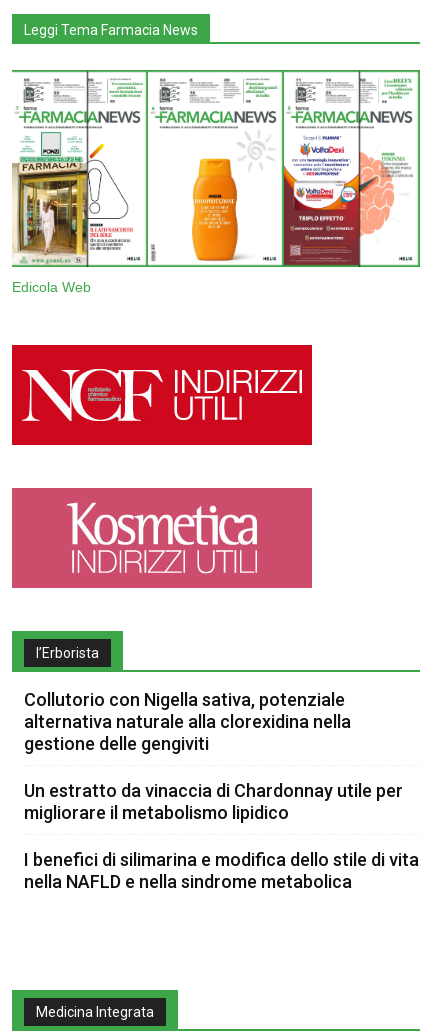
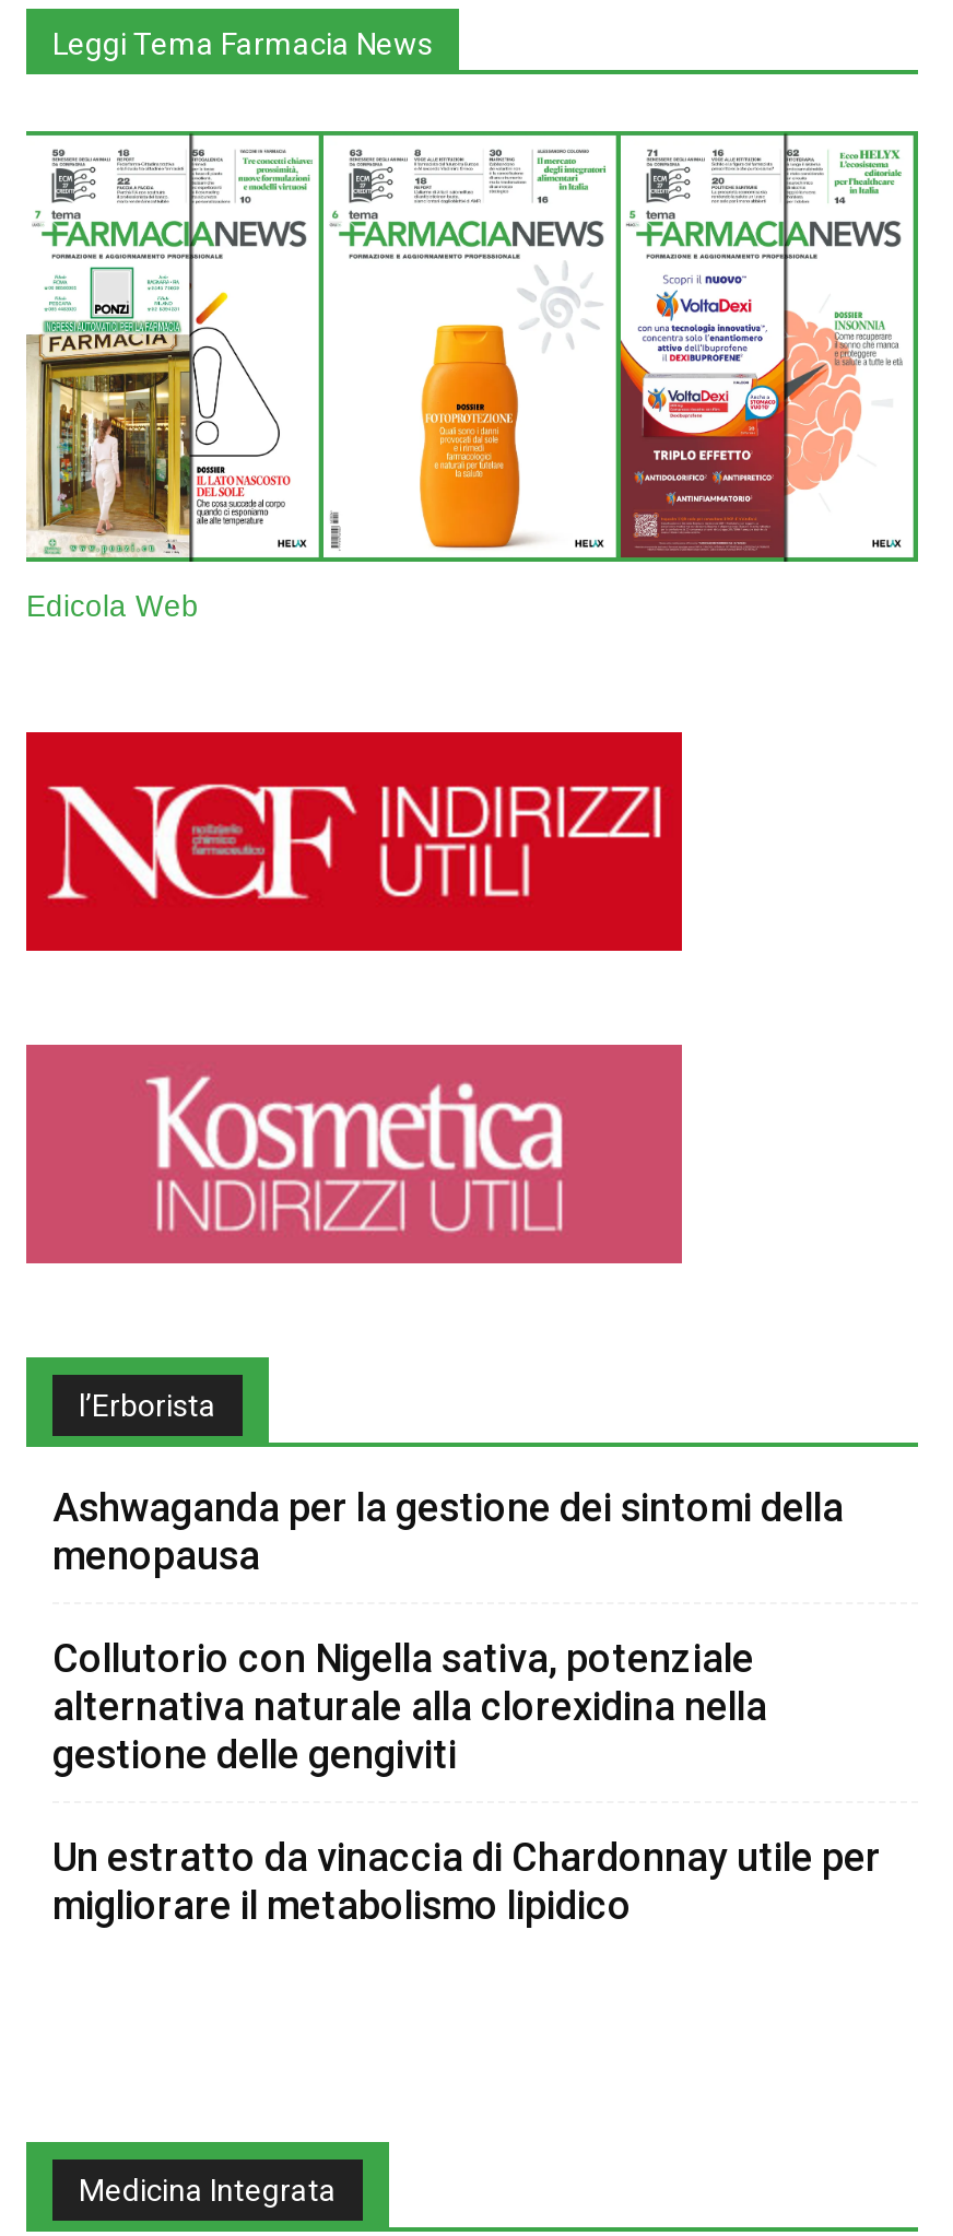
+ Ashwaganda per la gestione dei sintomi della
+ menopausa

moved down: Collutorio con Nigella sativa, potenziale | alternativa naturale alla clorexidina nella | gestione delle gengiviti | Un estratto da vinaccia di Chardonnay utile per | migliorare il metabolismo lipidico

- I benefici di silimarina e modifica dello stile di vita
- nella NAFLD e nella sindrome metabolica
